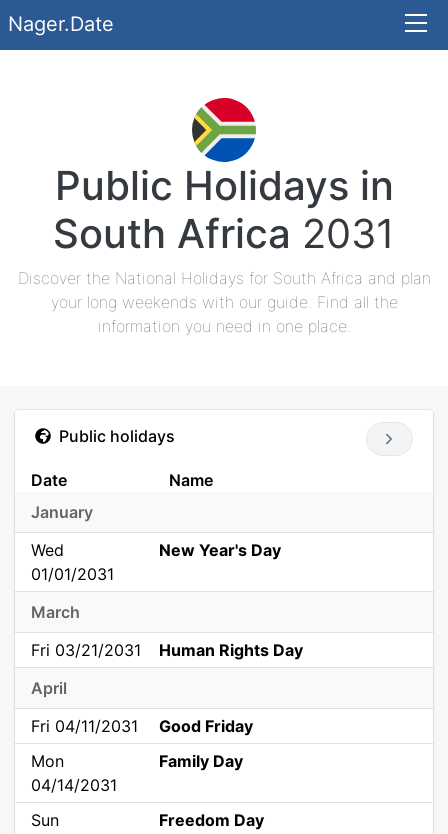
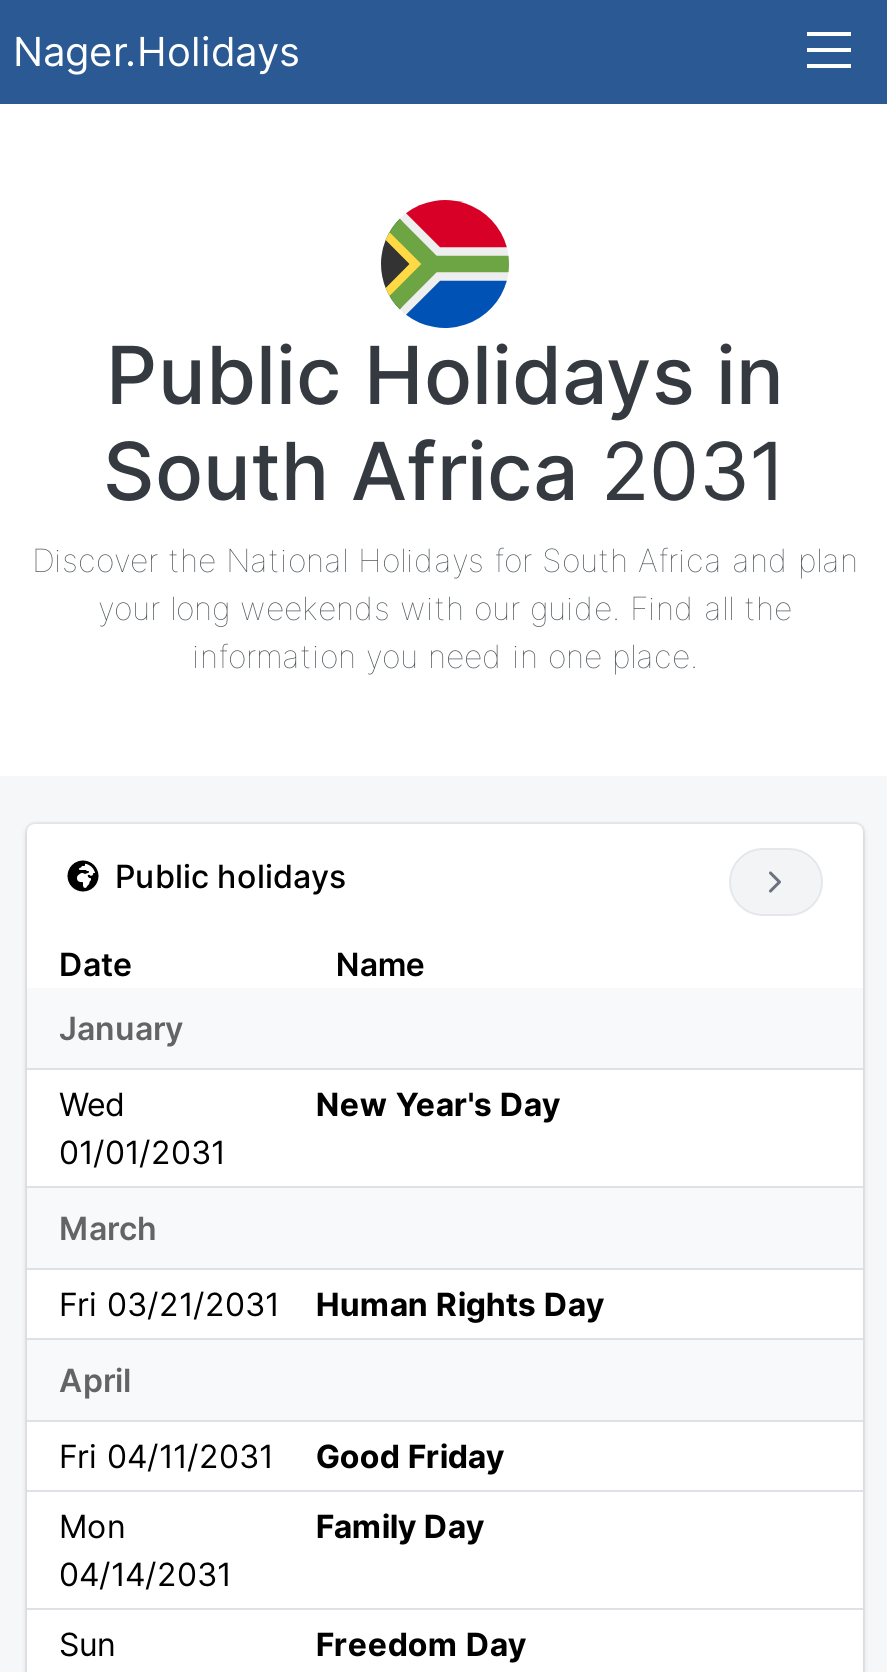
- Nager.Date
+ Nager.Holidays
